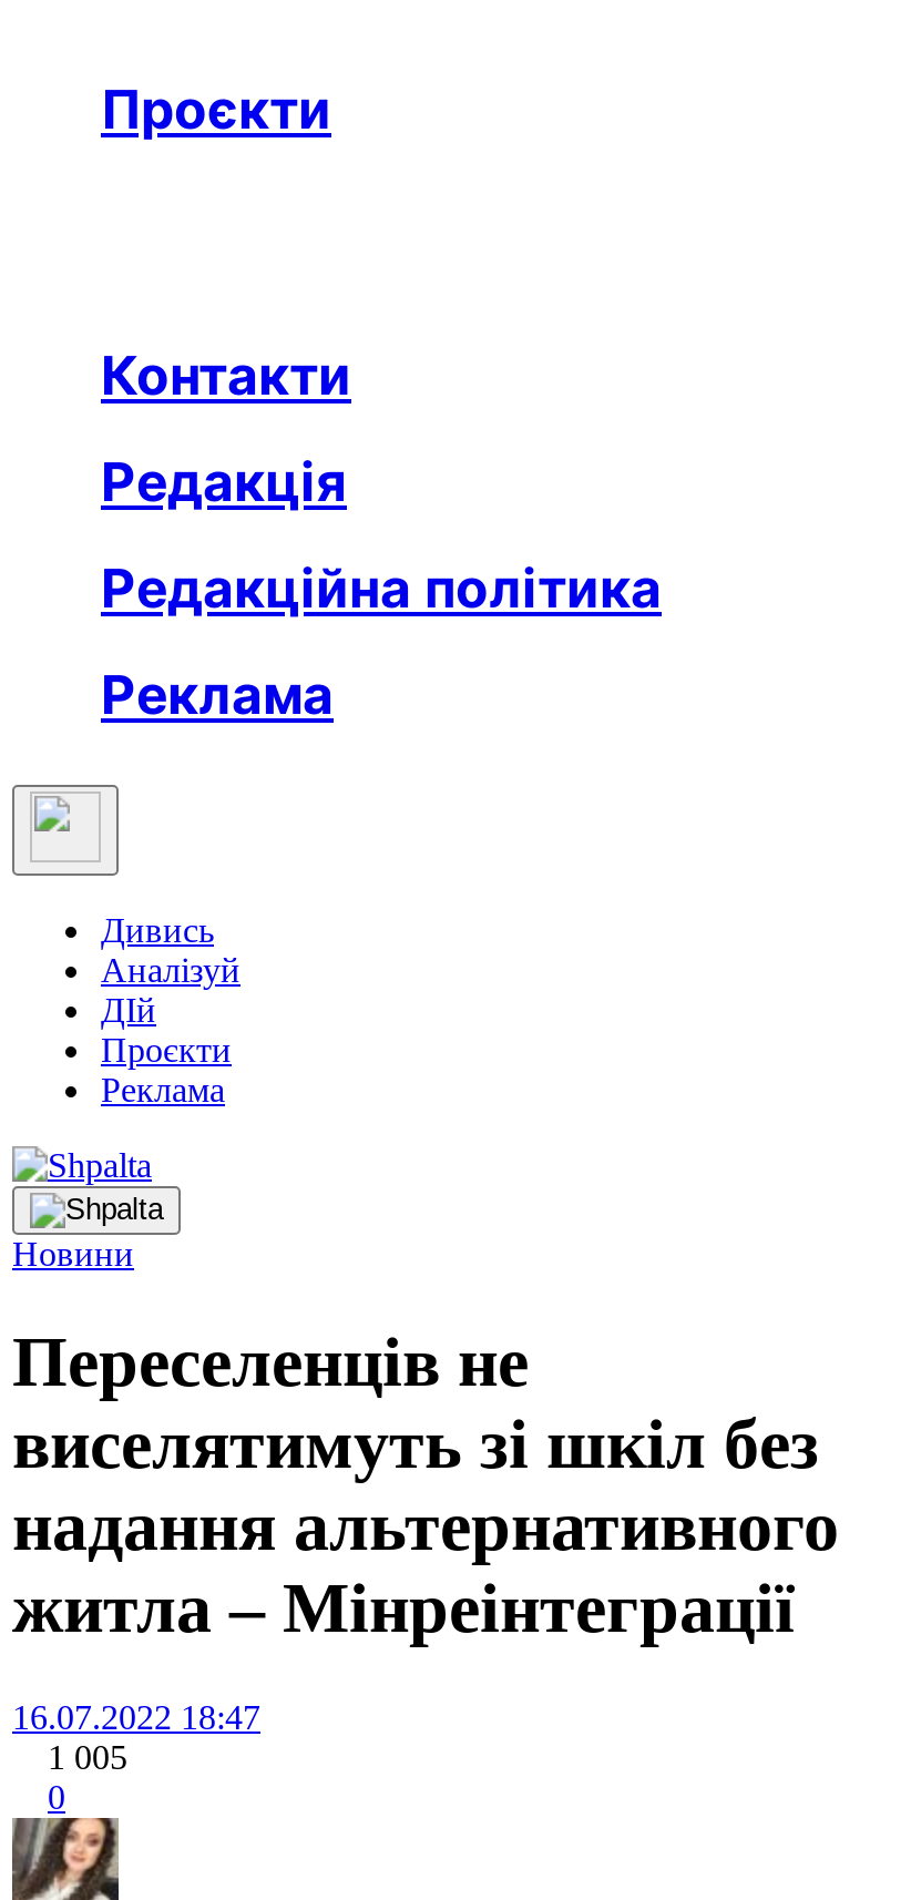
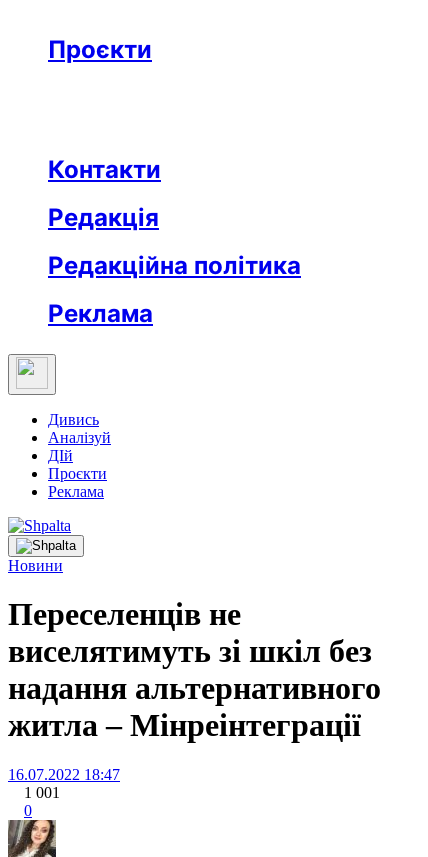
- 1 005
+ 1 001
